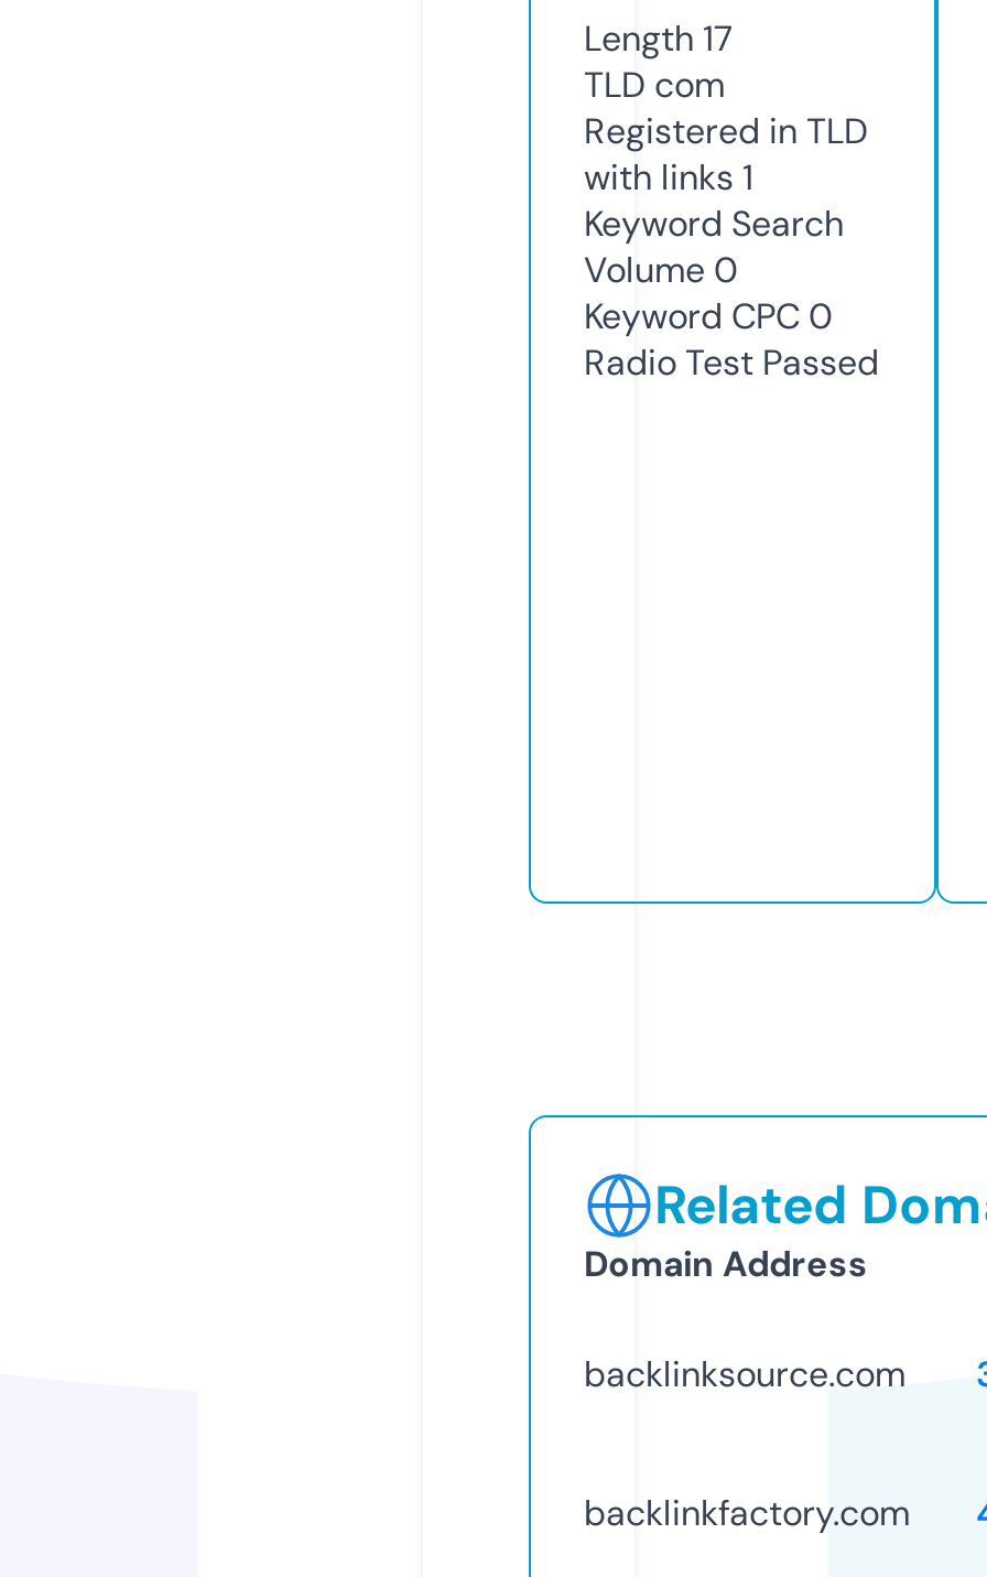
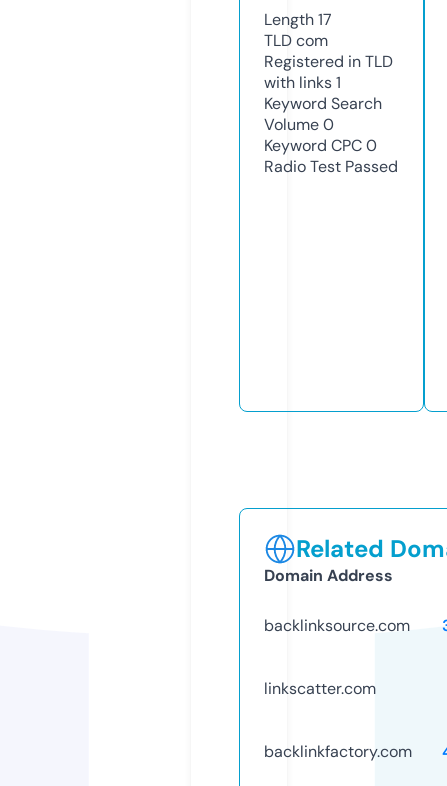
+ linkscatter.com
